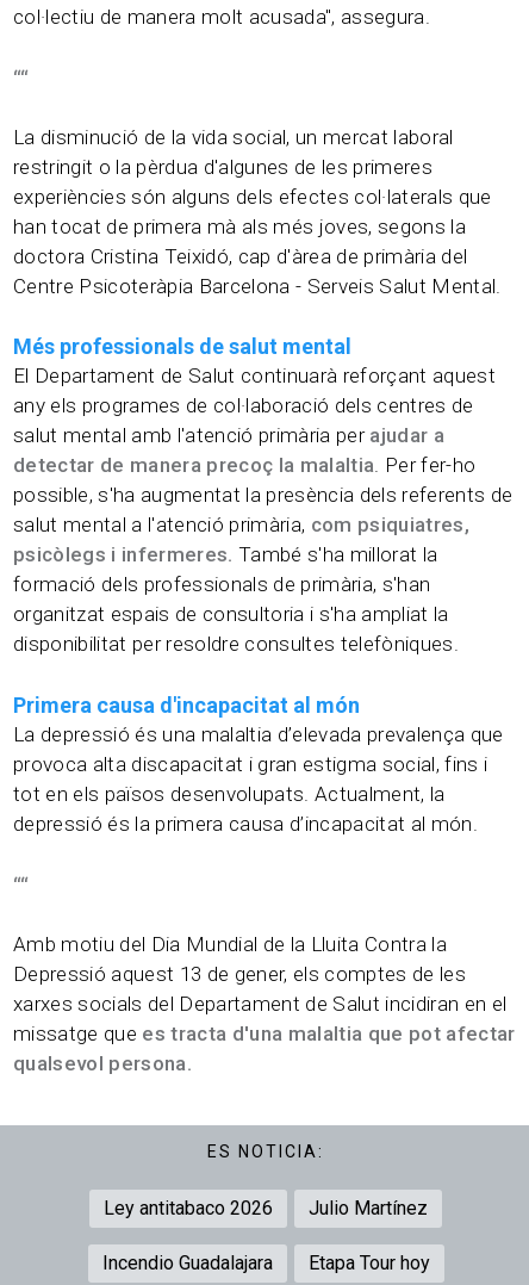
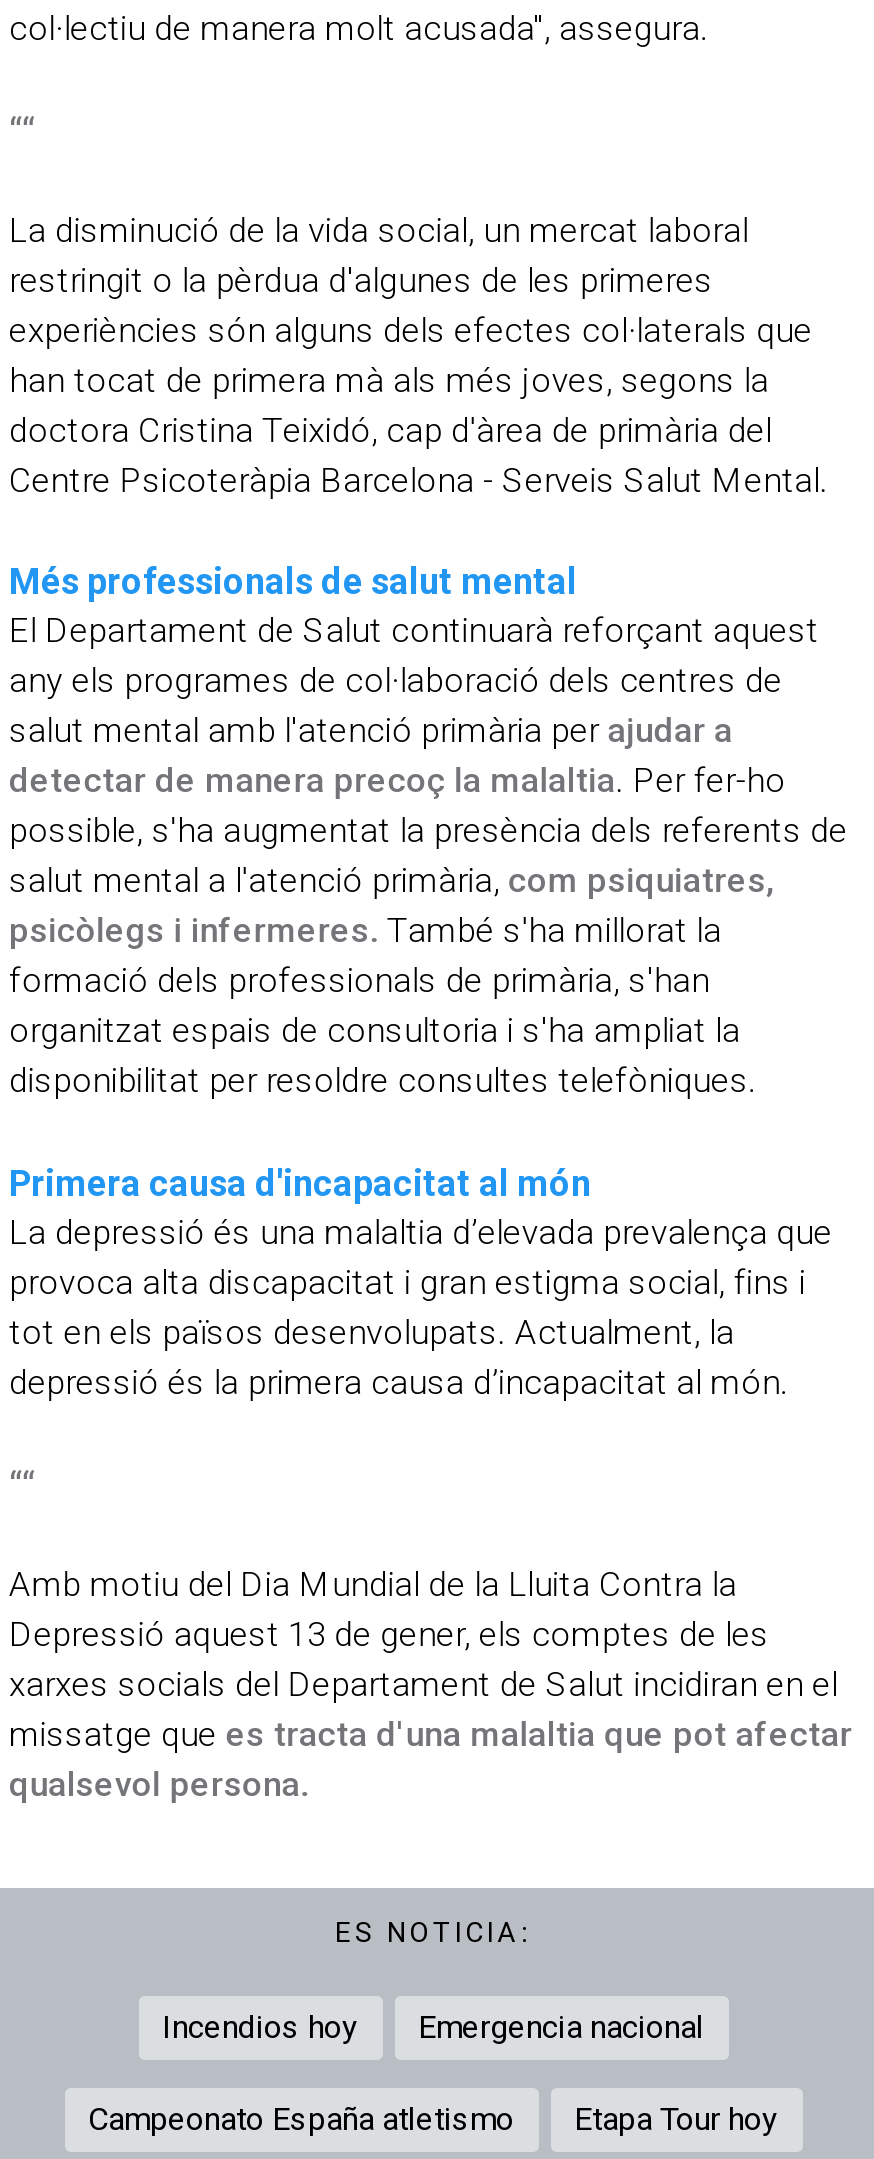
- Ley antitabaco 2026
- Julio Martínez
+ Incendios hoy
+ Emergencia nacional

- Incendio Guadalajara
+ Campeonato España atletismo
